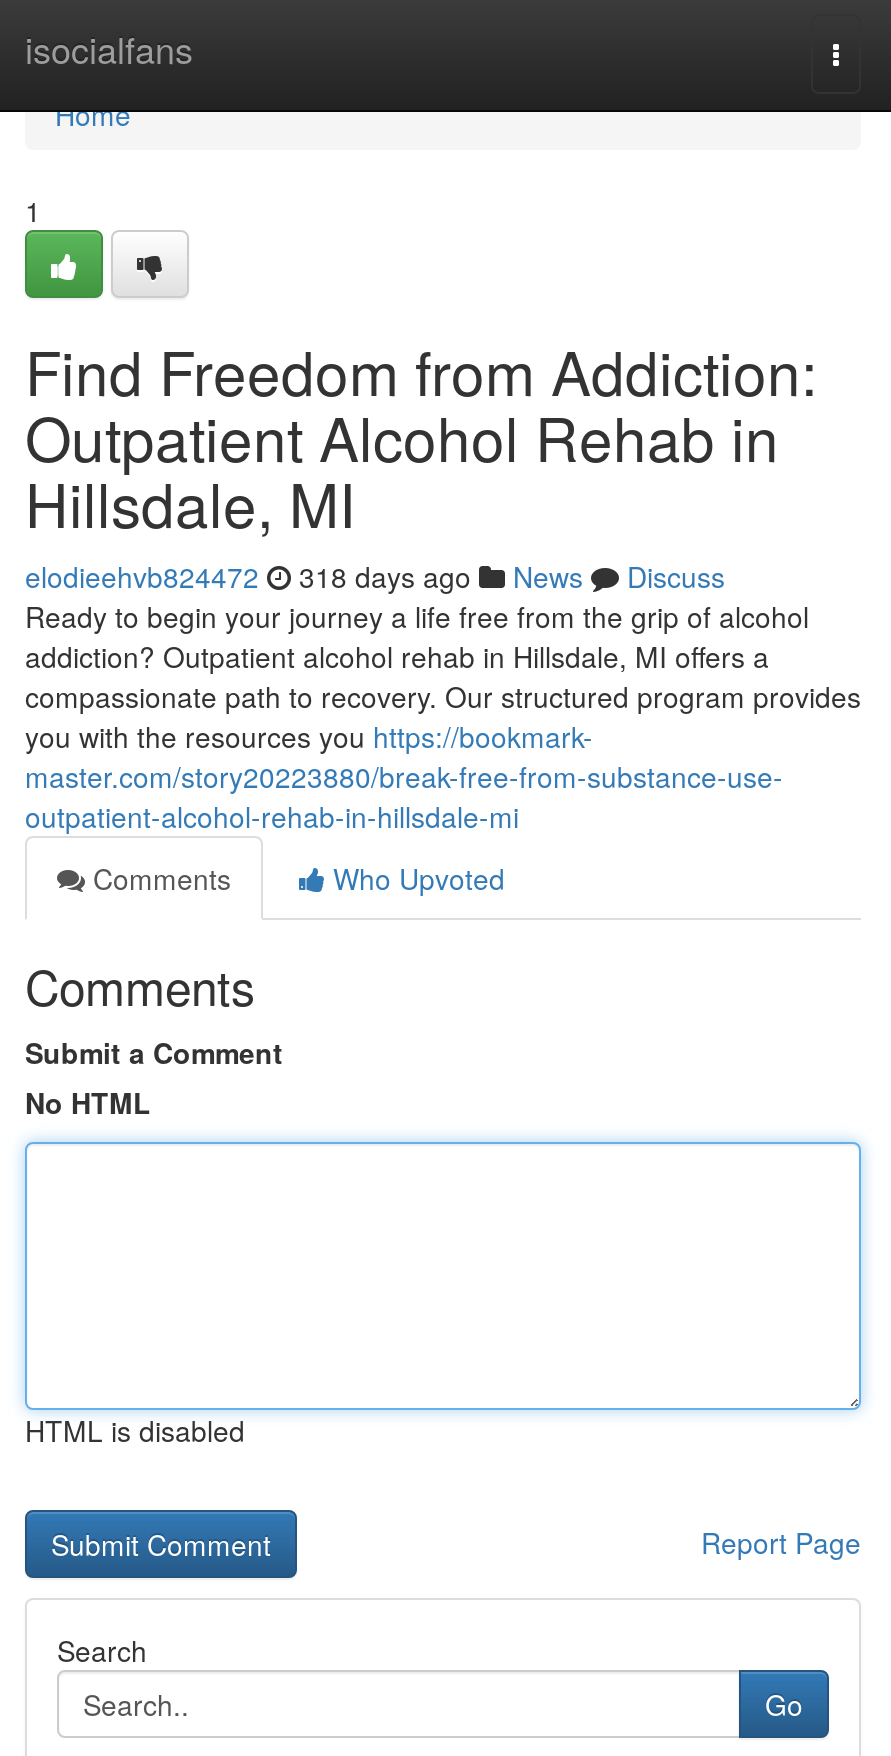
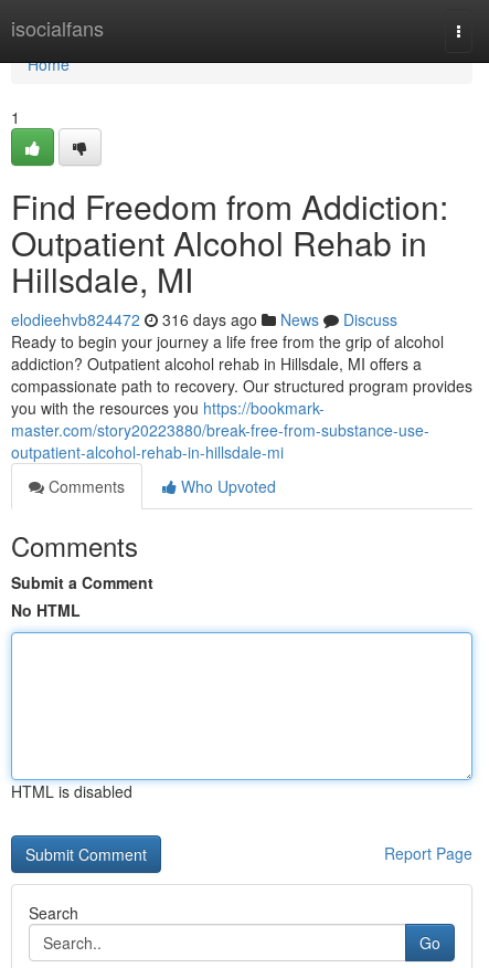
- elodieehvb824472 318 days ago News Discuss
+ elodieehvb824472 316 days ago News Discuss
